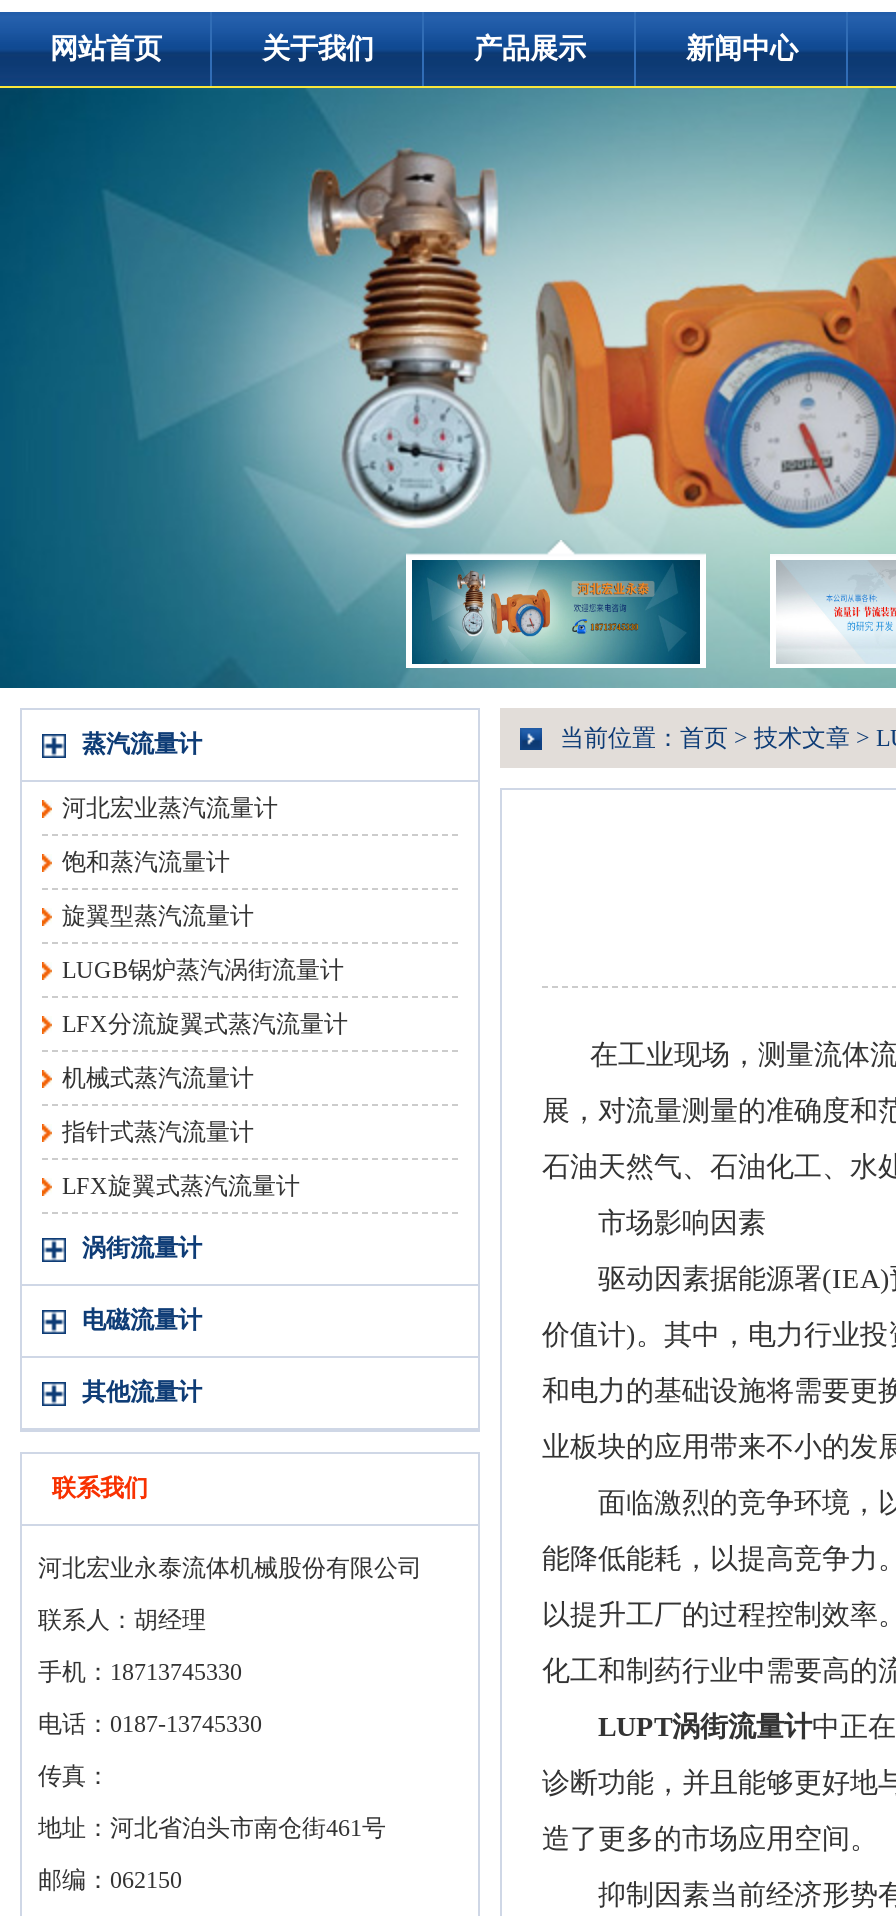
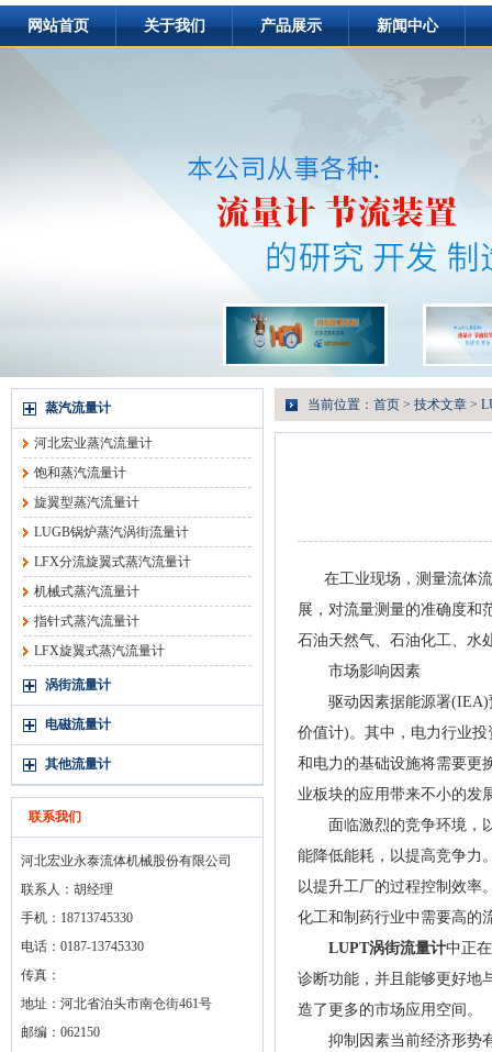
- [image]
+ [image]
